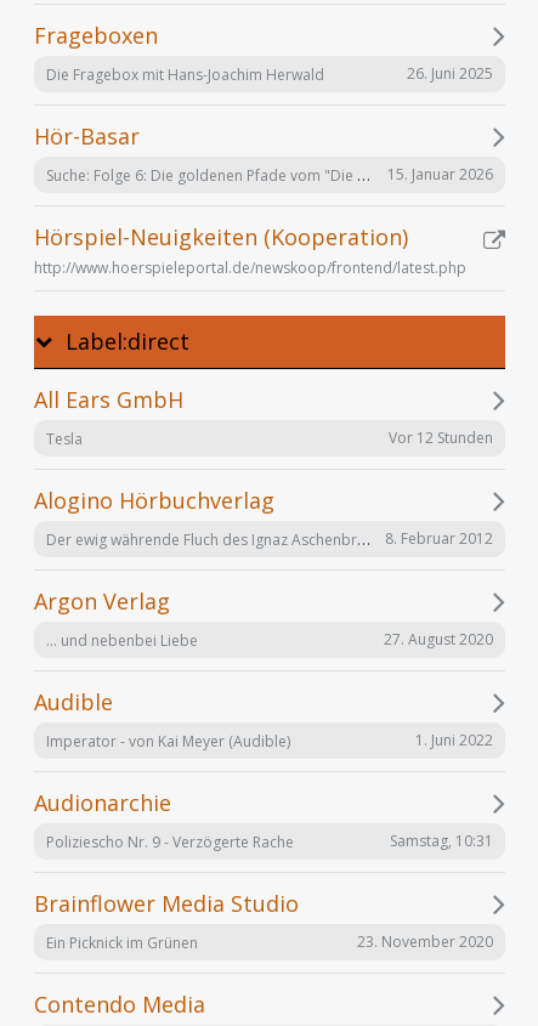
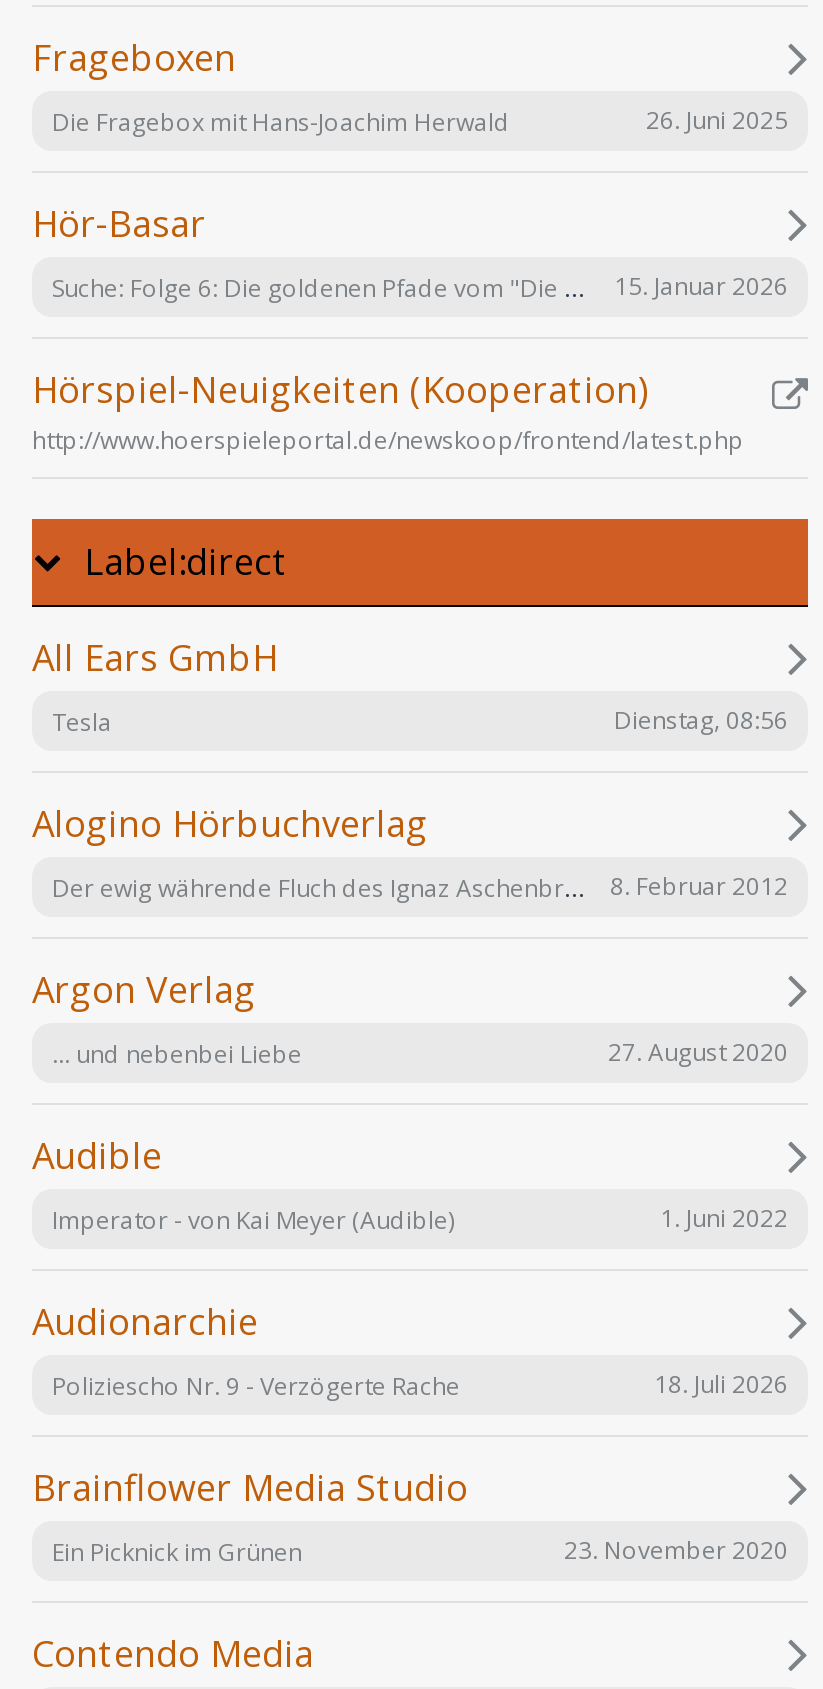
- Vor 12 Stunden
+ Dienstag, 08:56

- Samstag, 10:31
+ 18. Juli 2026
